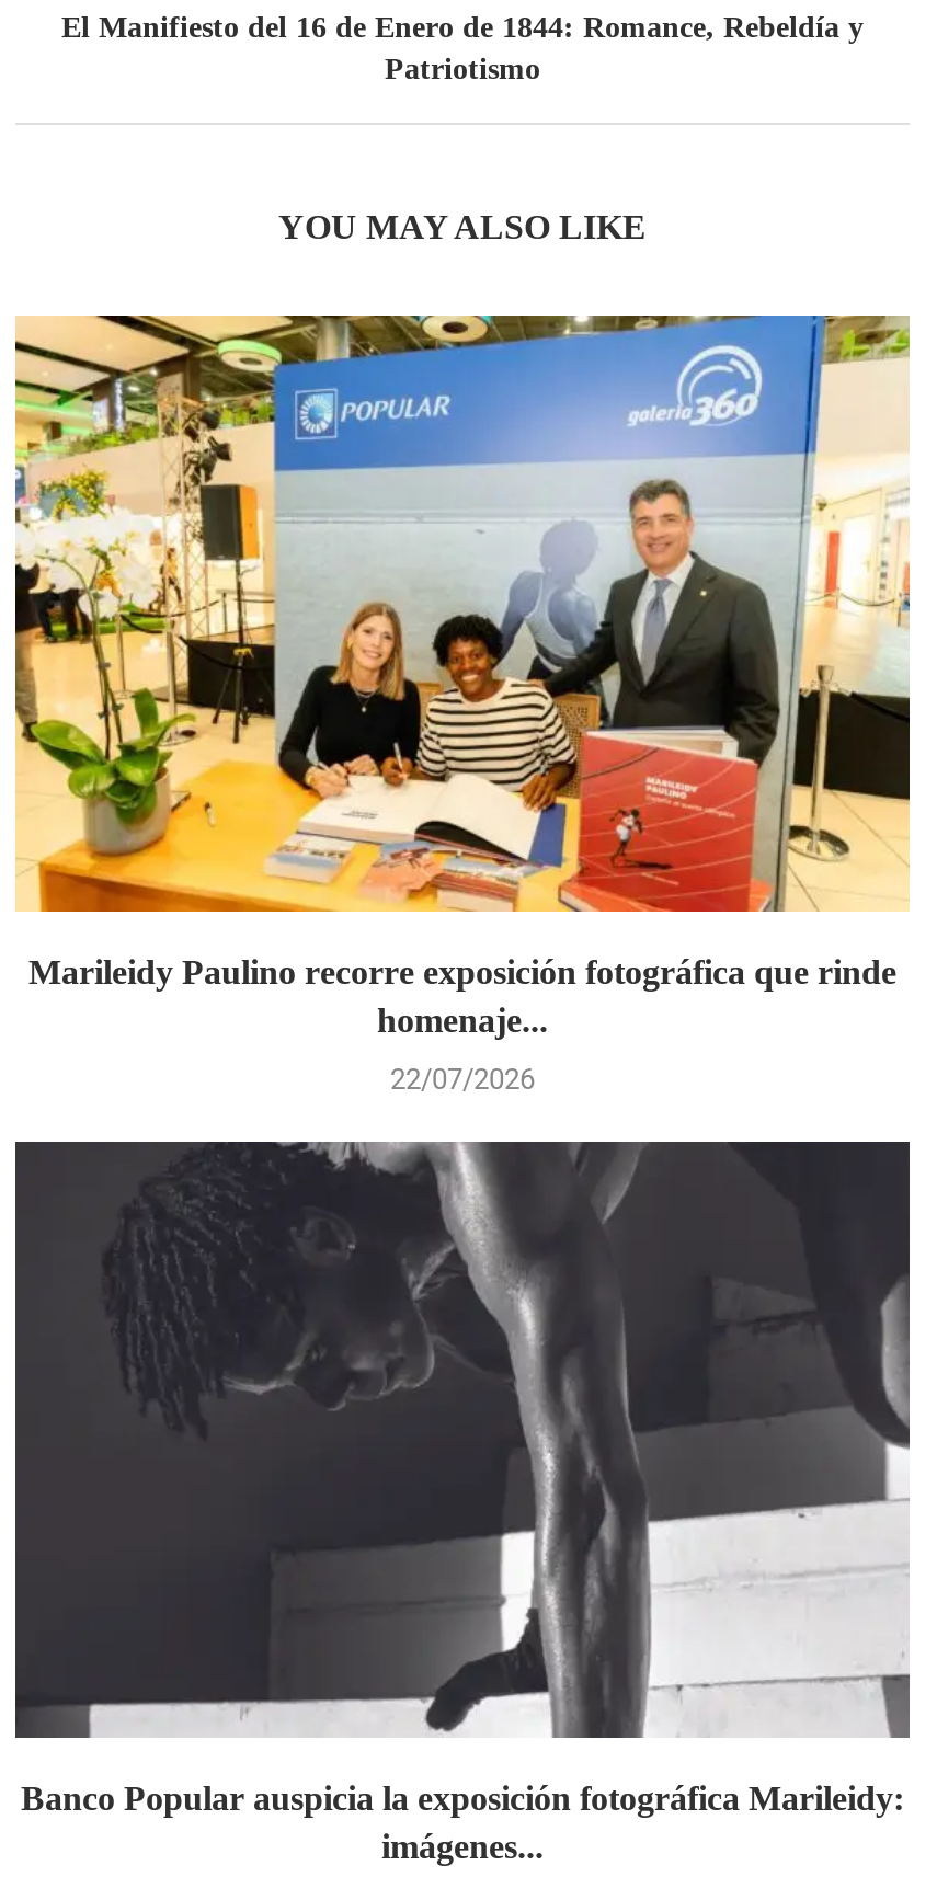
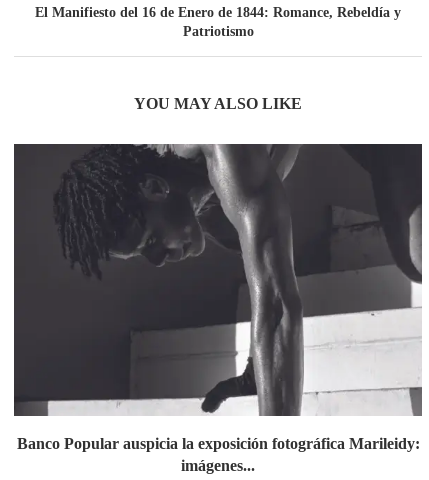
- [image]
- Marileidy Paulino recorre exposición fotográfica que rinde
- homenaje...
- 22/07/2026
